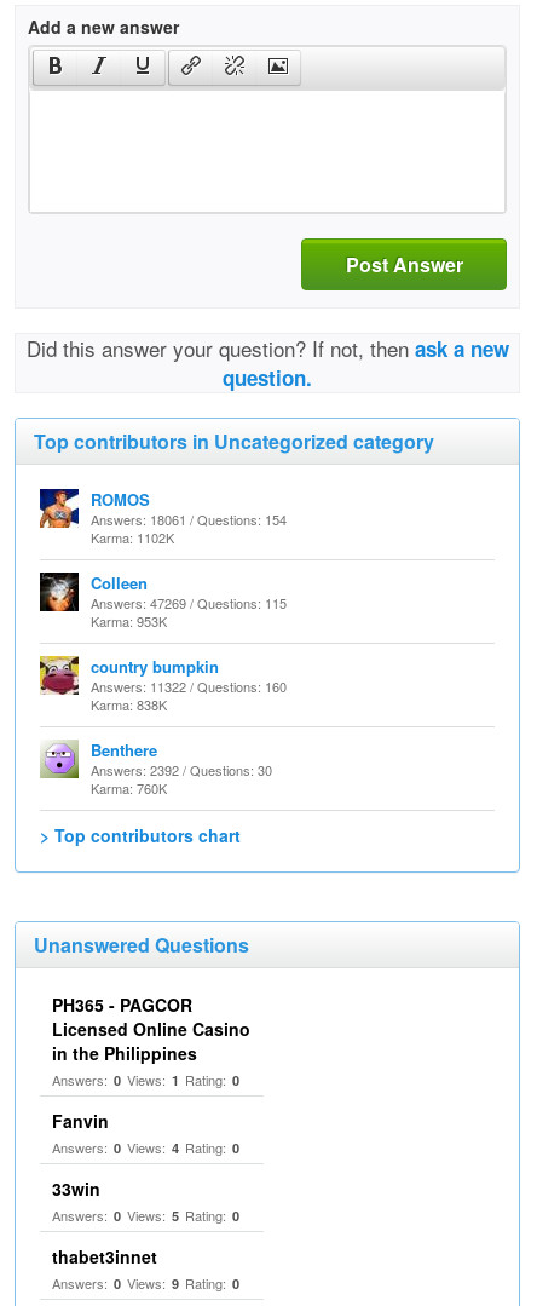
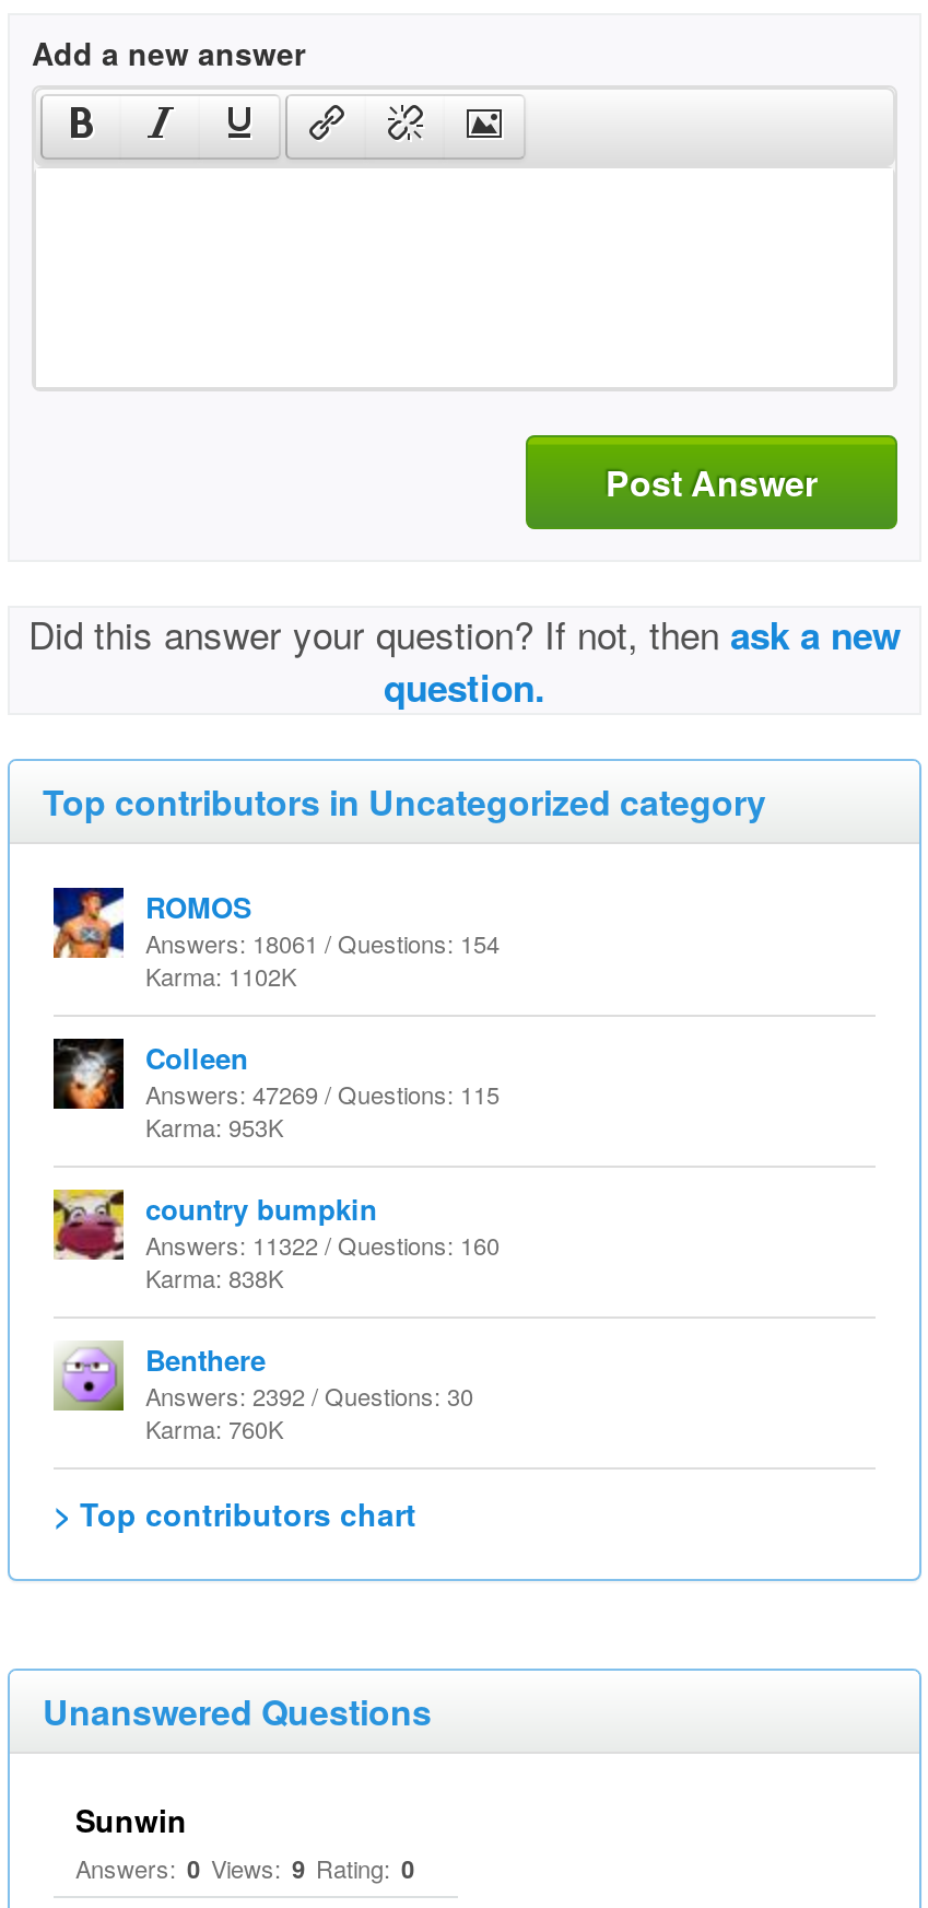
- PH365 - PAGCOR
- Licensed Online Casino
- in the Philippines
- Answers: 0 Views: 1 Rating: 0
- Fanvin
- Answers: 0 Views: 4 Rating: 0
- 33win
- Answers: 0 Views: 5 Rating: 0
- thabet3innet
+ Sunwin
